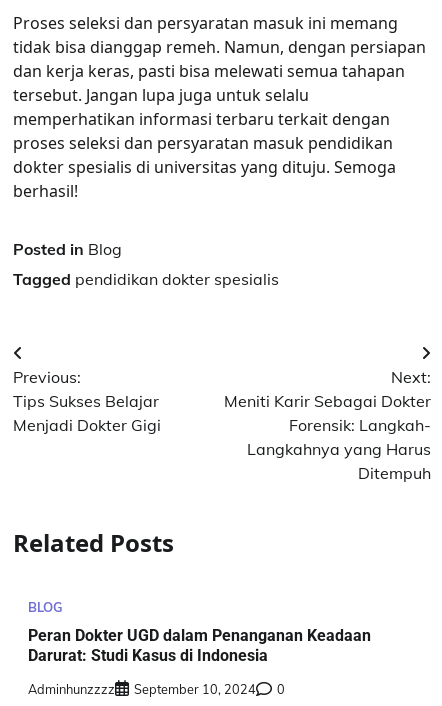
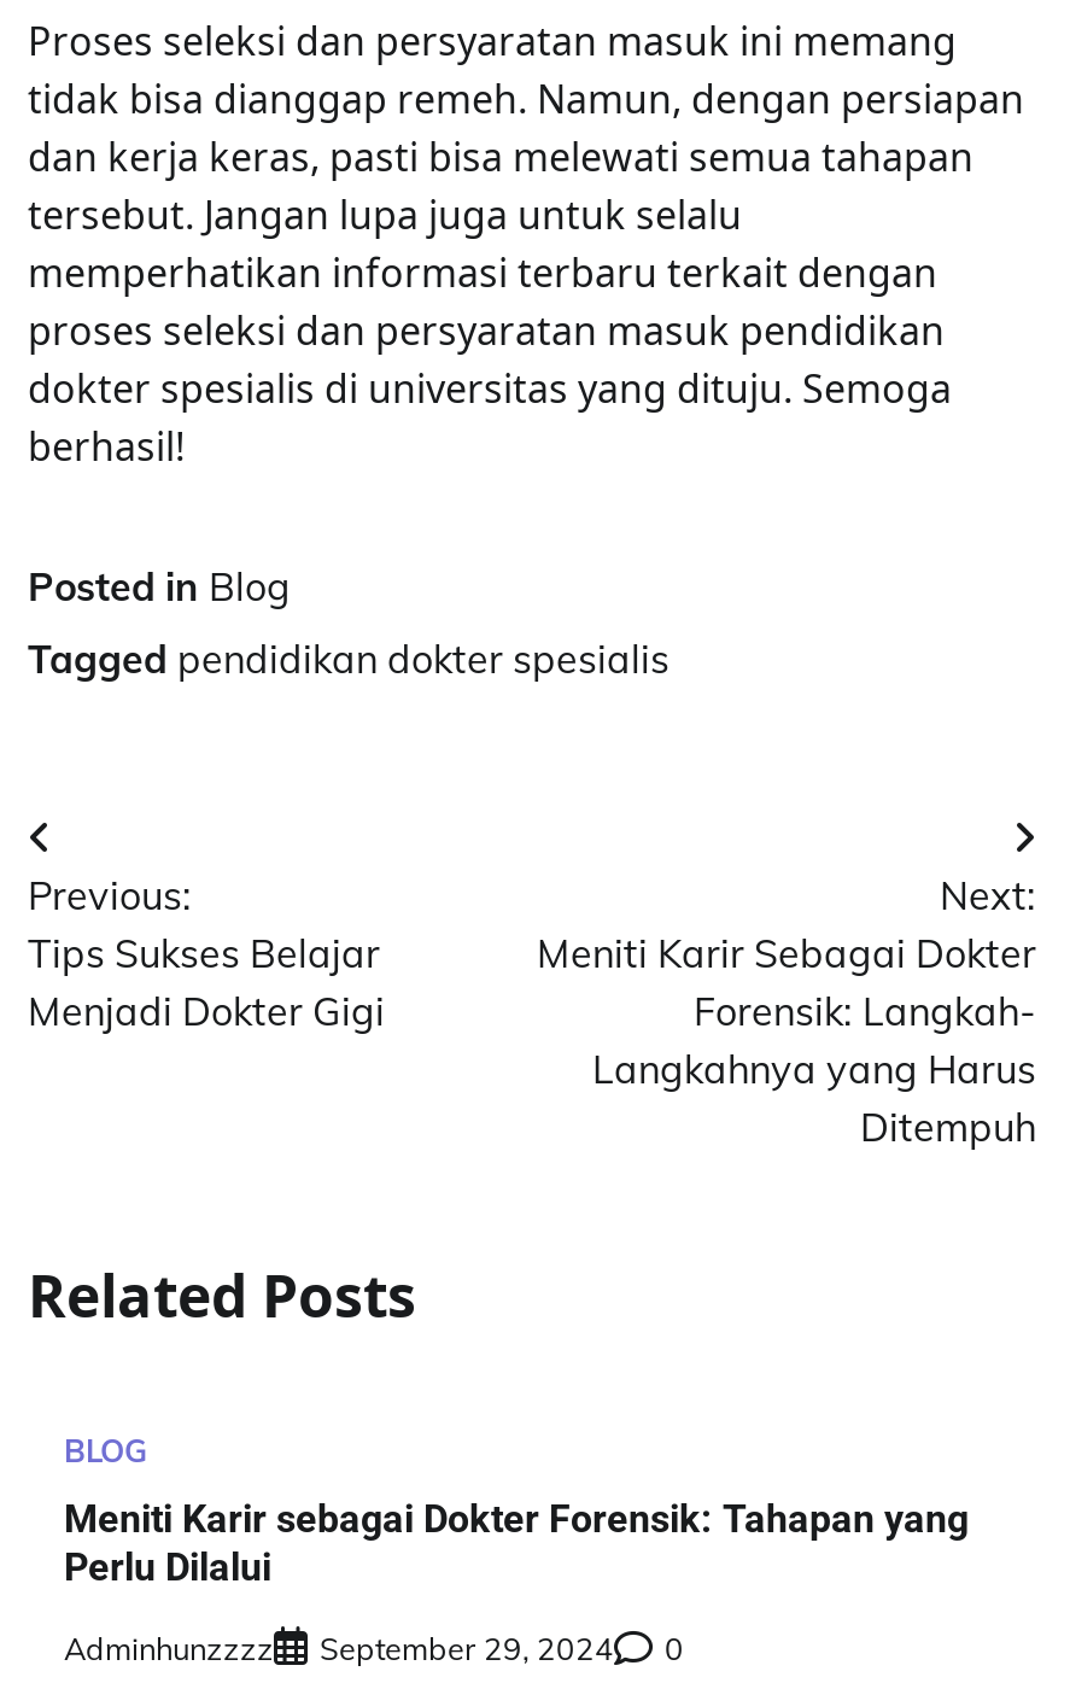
- Peran Dokter UGD dalam Penanganan Keadaan
- Darurat: Studi Kasus di Indonesia
+ Meniti Karir sebagai Dokter Forensik: Tahapan yang
+ Perlu Dilalui

- Adminhunzzzz September 10, 2024 0
+ Adminhunzzzz September 29, 2024 0
